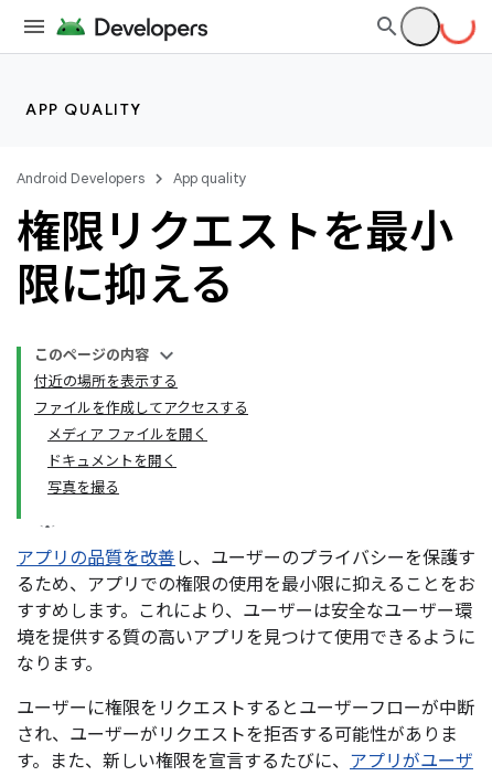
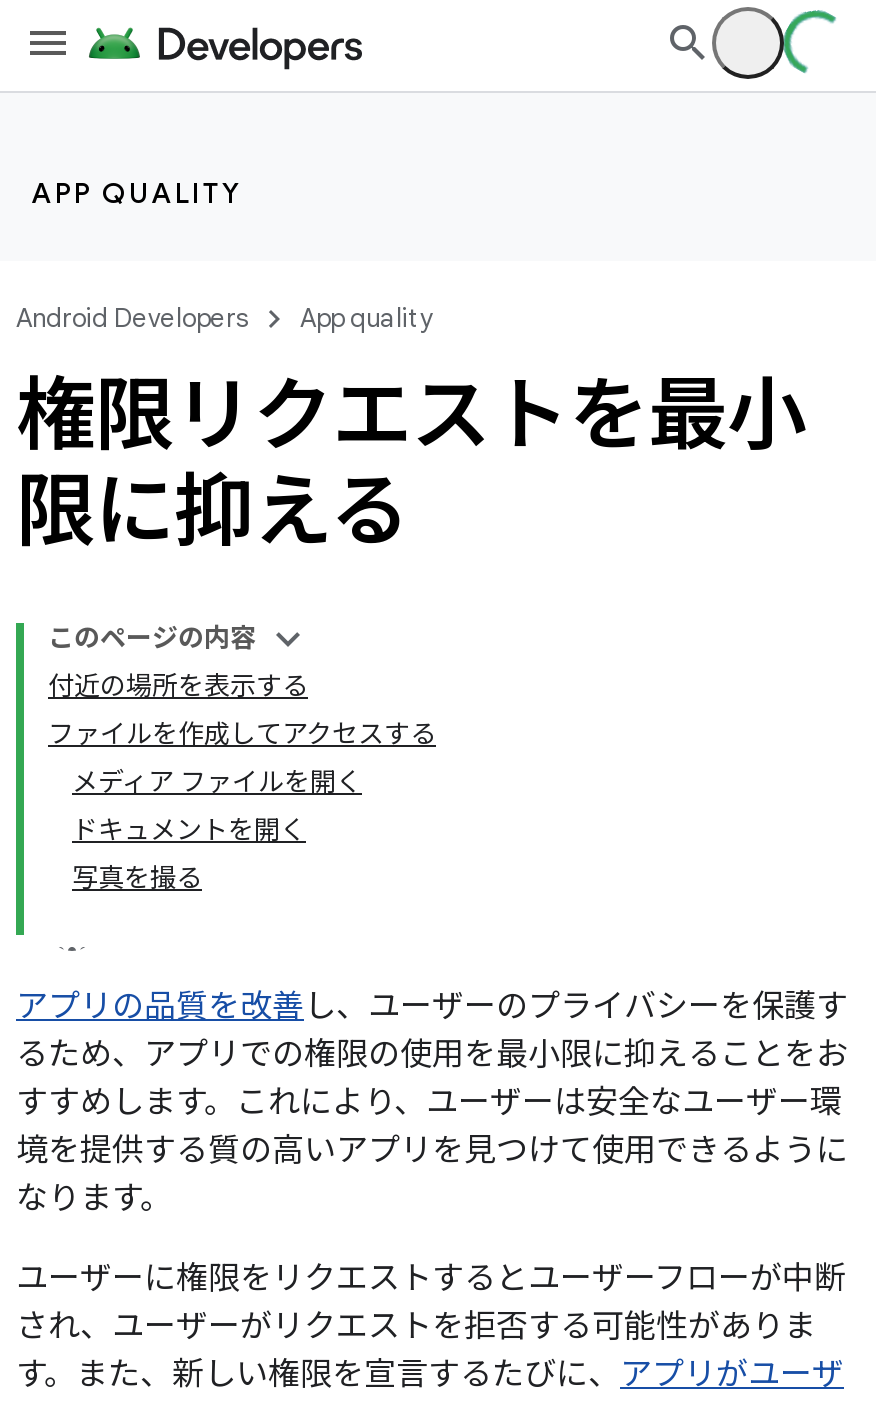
- [image]
+ [image]
